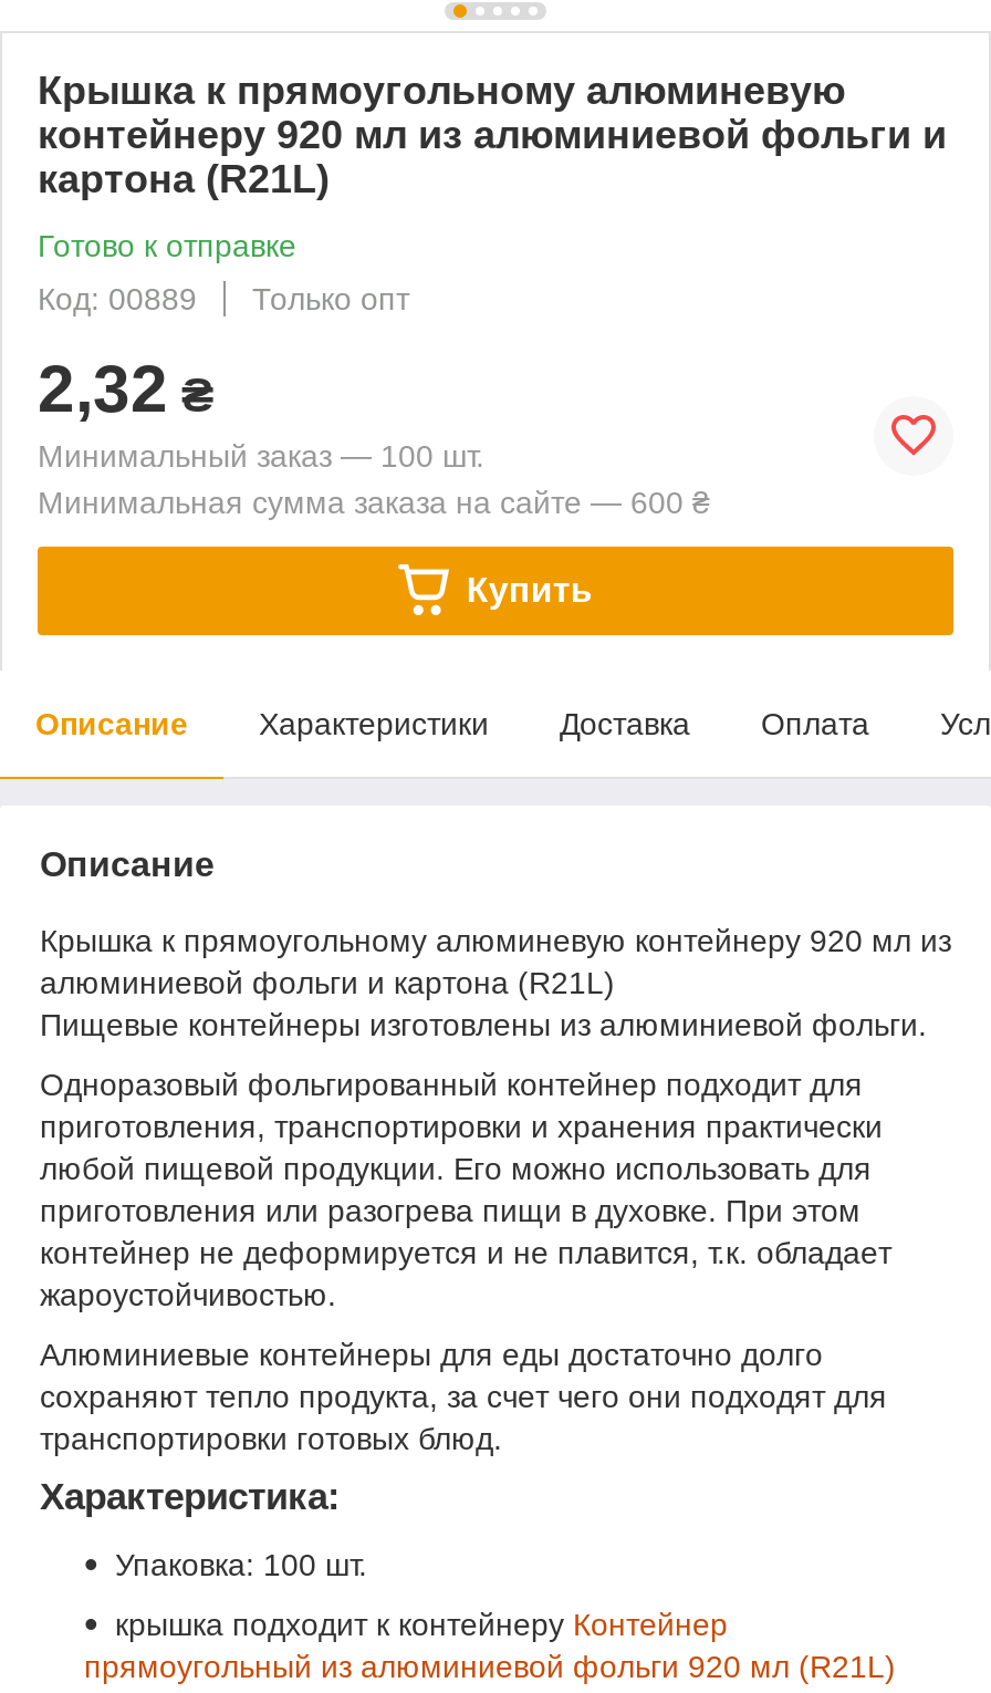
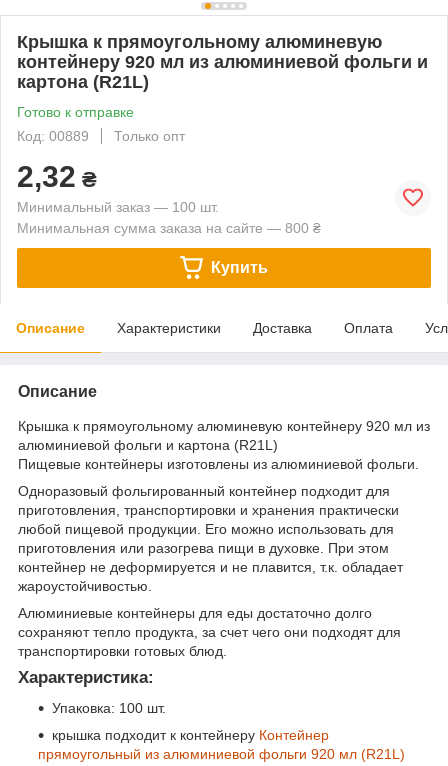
- Минимальная сумма заказа на сайте — 600 ₴
+ Минимальная сумма заказа на сайте — 800 ₴
